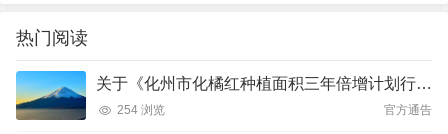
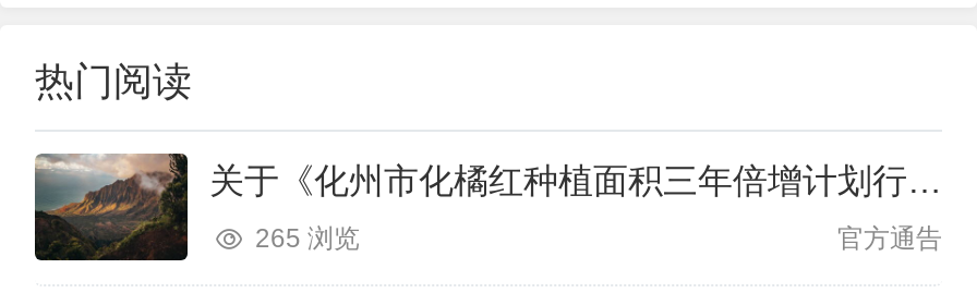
- [image]
- 254 浏览
+ [image]
+ 265 浏览
